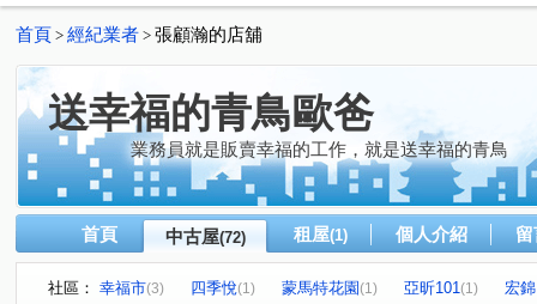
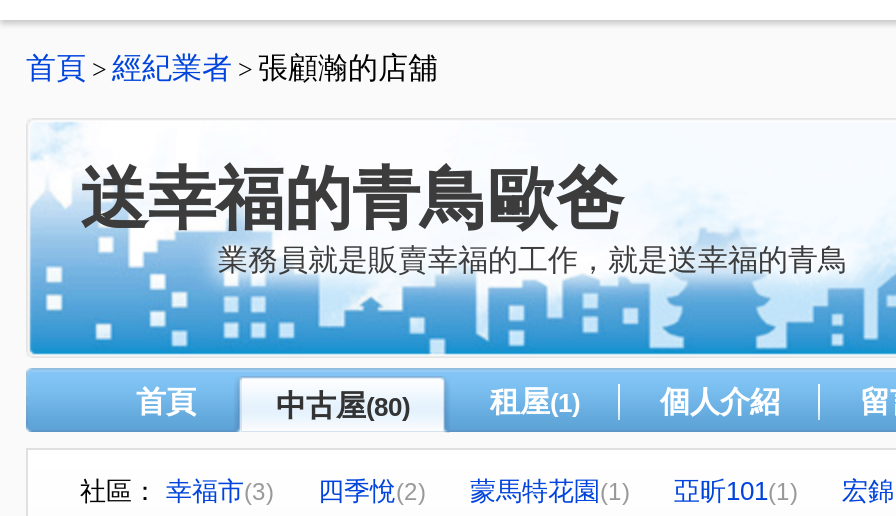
- 中古屋(72)
+ 中古屋(80)

- 四季悅(1)
+ 四季悅(2)
